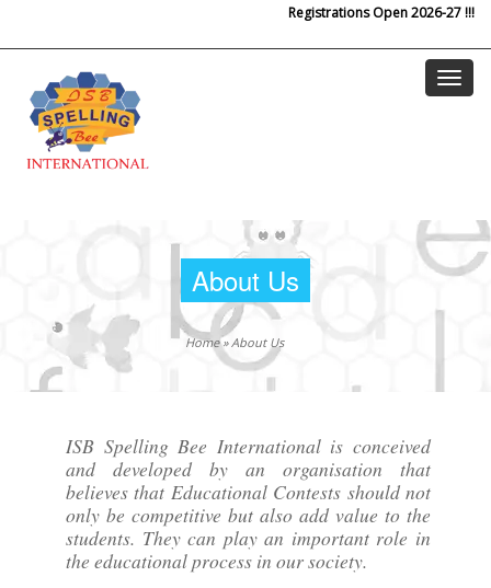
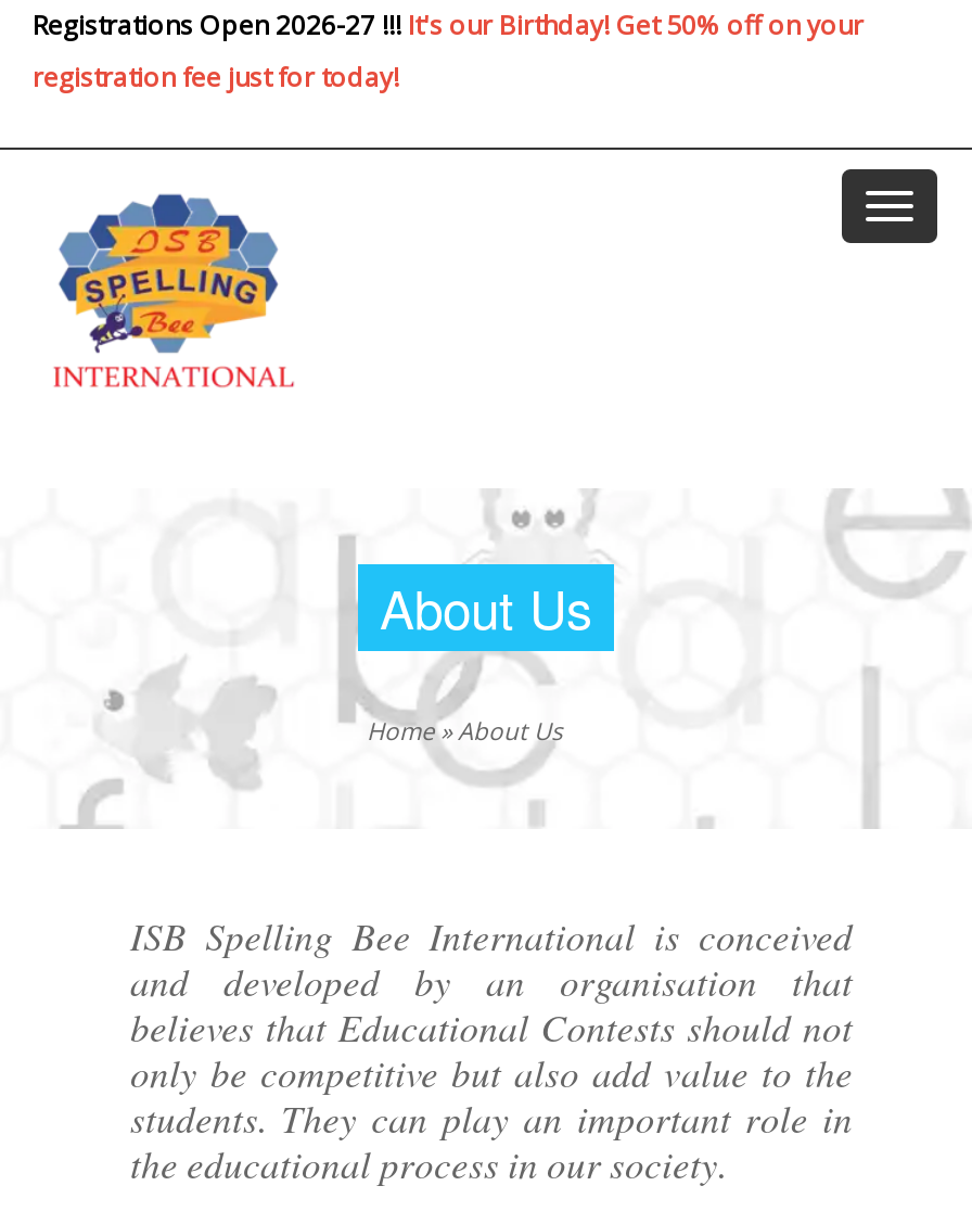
- Registrations Open 2026-27 !!!
+ Registrations Open 2026-27 !!! It's our Birthday! Get 50% off on your
+ registration fee just for today!
